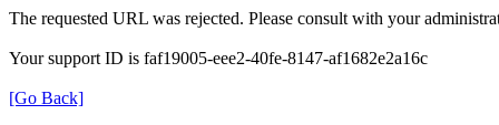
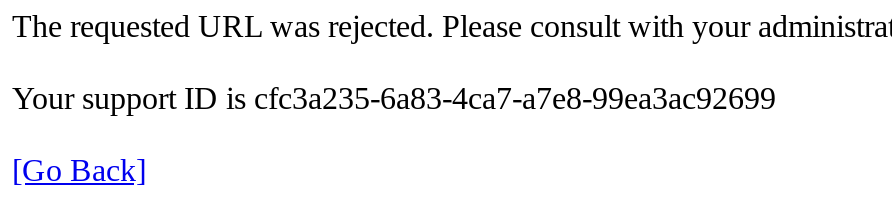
- Your support ID is faf19005-eee2-40fe-8147-af1682e2a16c
+ Your support ID is cfc3a235-6a83-4ca7-a7e8-99ea3ac92699
